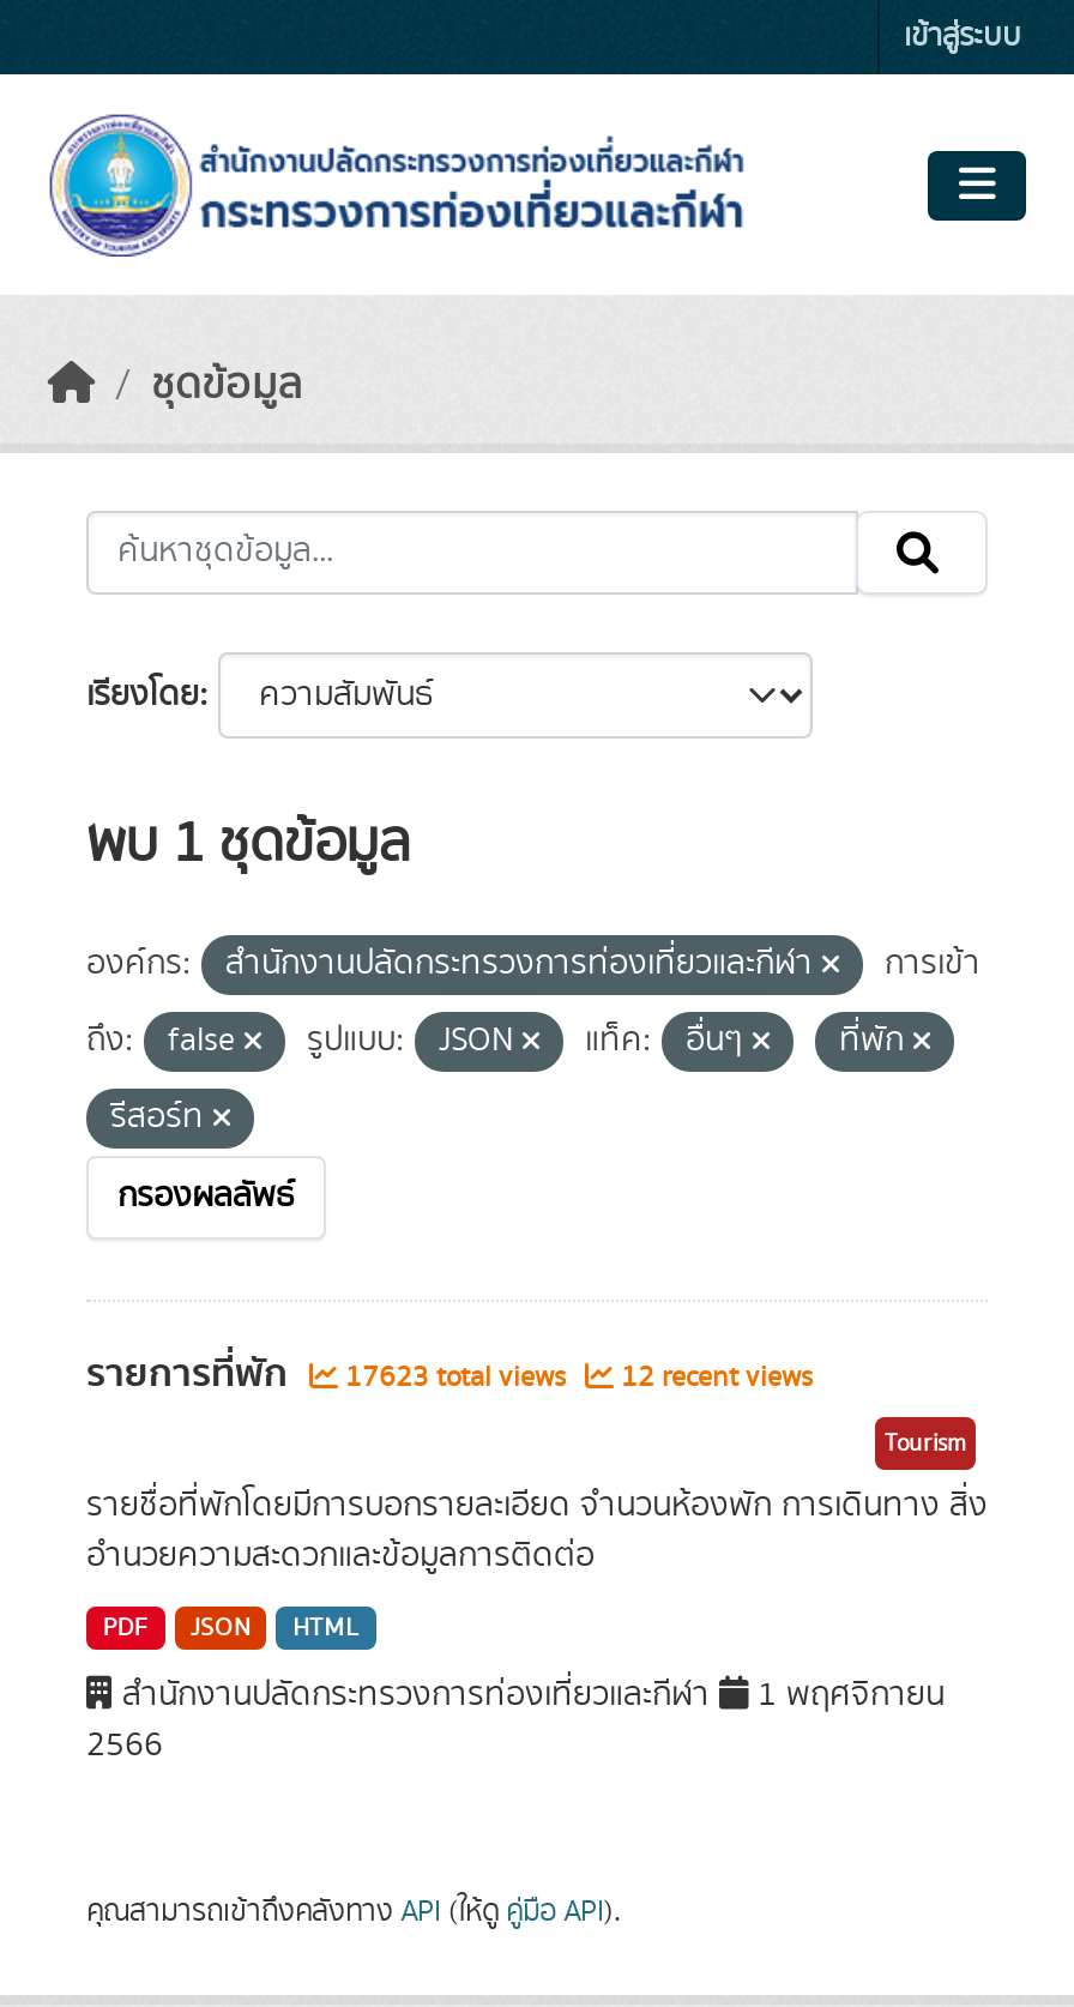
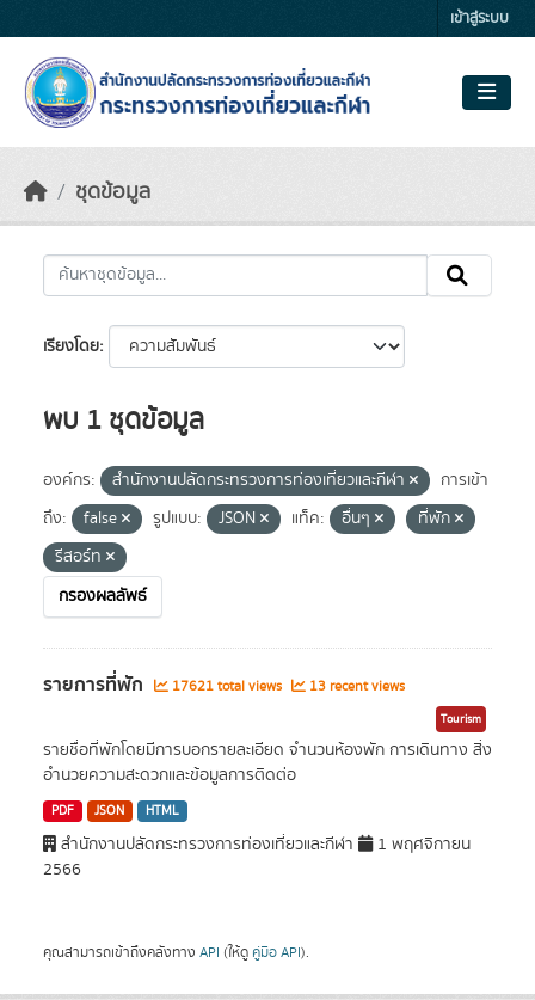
- 17623 total views
+ 17621 total views

- 12 recent views
+ 13 recent views
